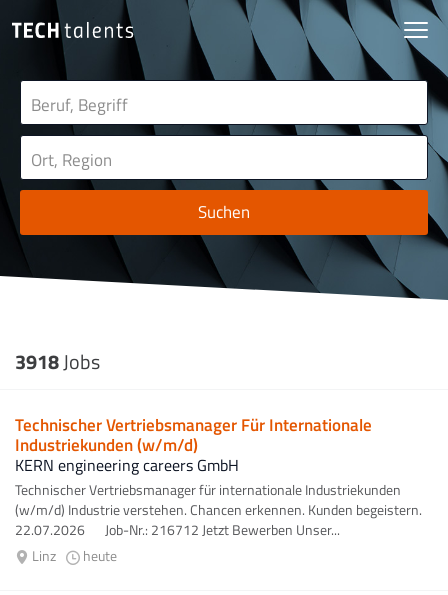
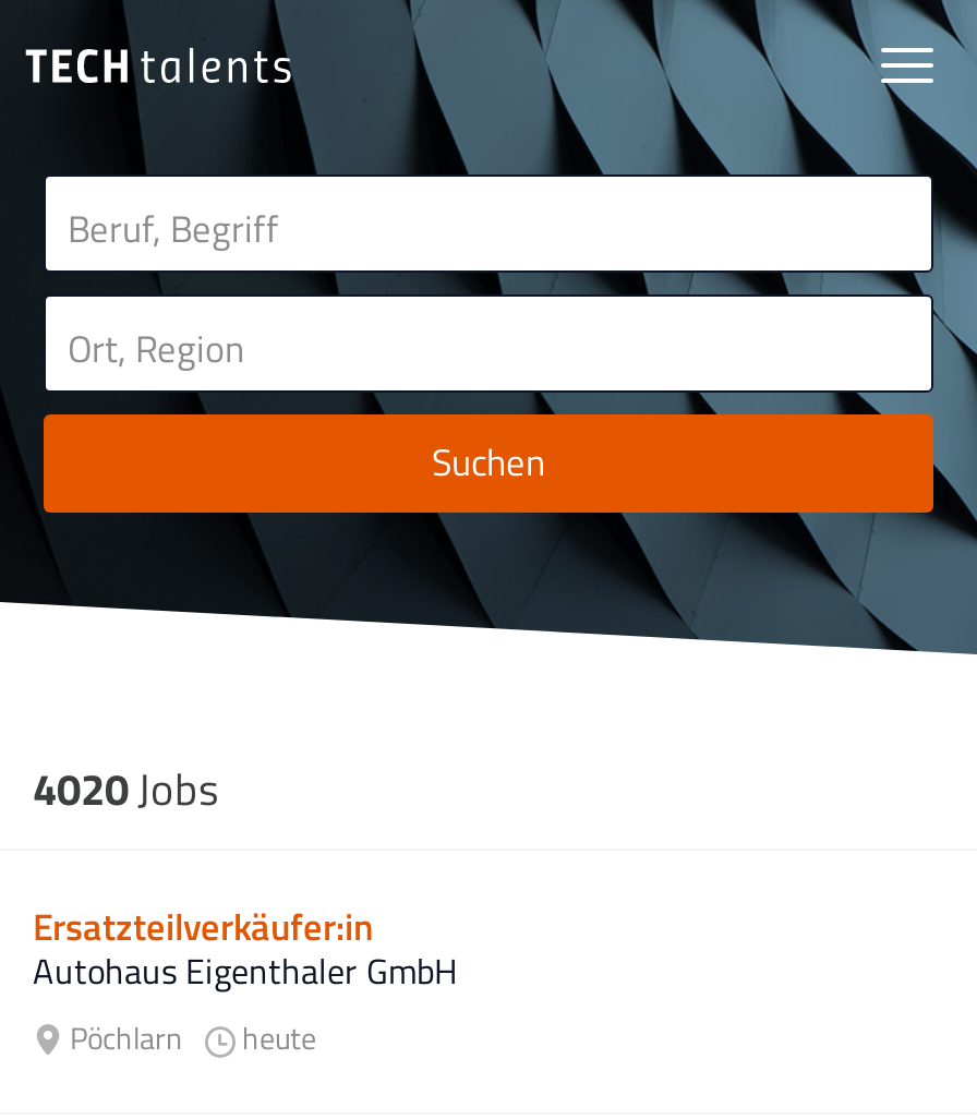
- 3918Jobs
+ 4020Jobs

- Technischer Vertriebsmanager Für Internationale
- Industriekunden (w/m/d)
- KERN engineering careers GmbH
- Technischer Vertriebsmanager für internationale Industriekunden
- (w/m/d) Industrie verstehen. Chancen erkennen. Kunden begeistern.
- 22.07.2026 Job-Nr.: 216712 Jetzt Bewerben Unser...
- Linz
+ Ersatzteilverkäufer:in
+ Autohaus Eigenthaler GmbH
+ Pöchlarn
